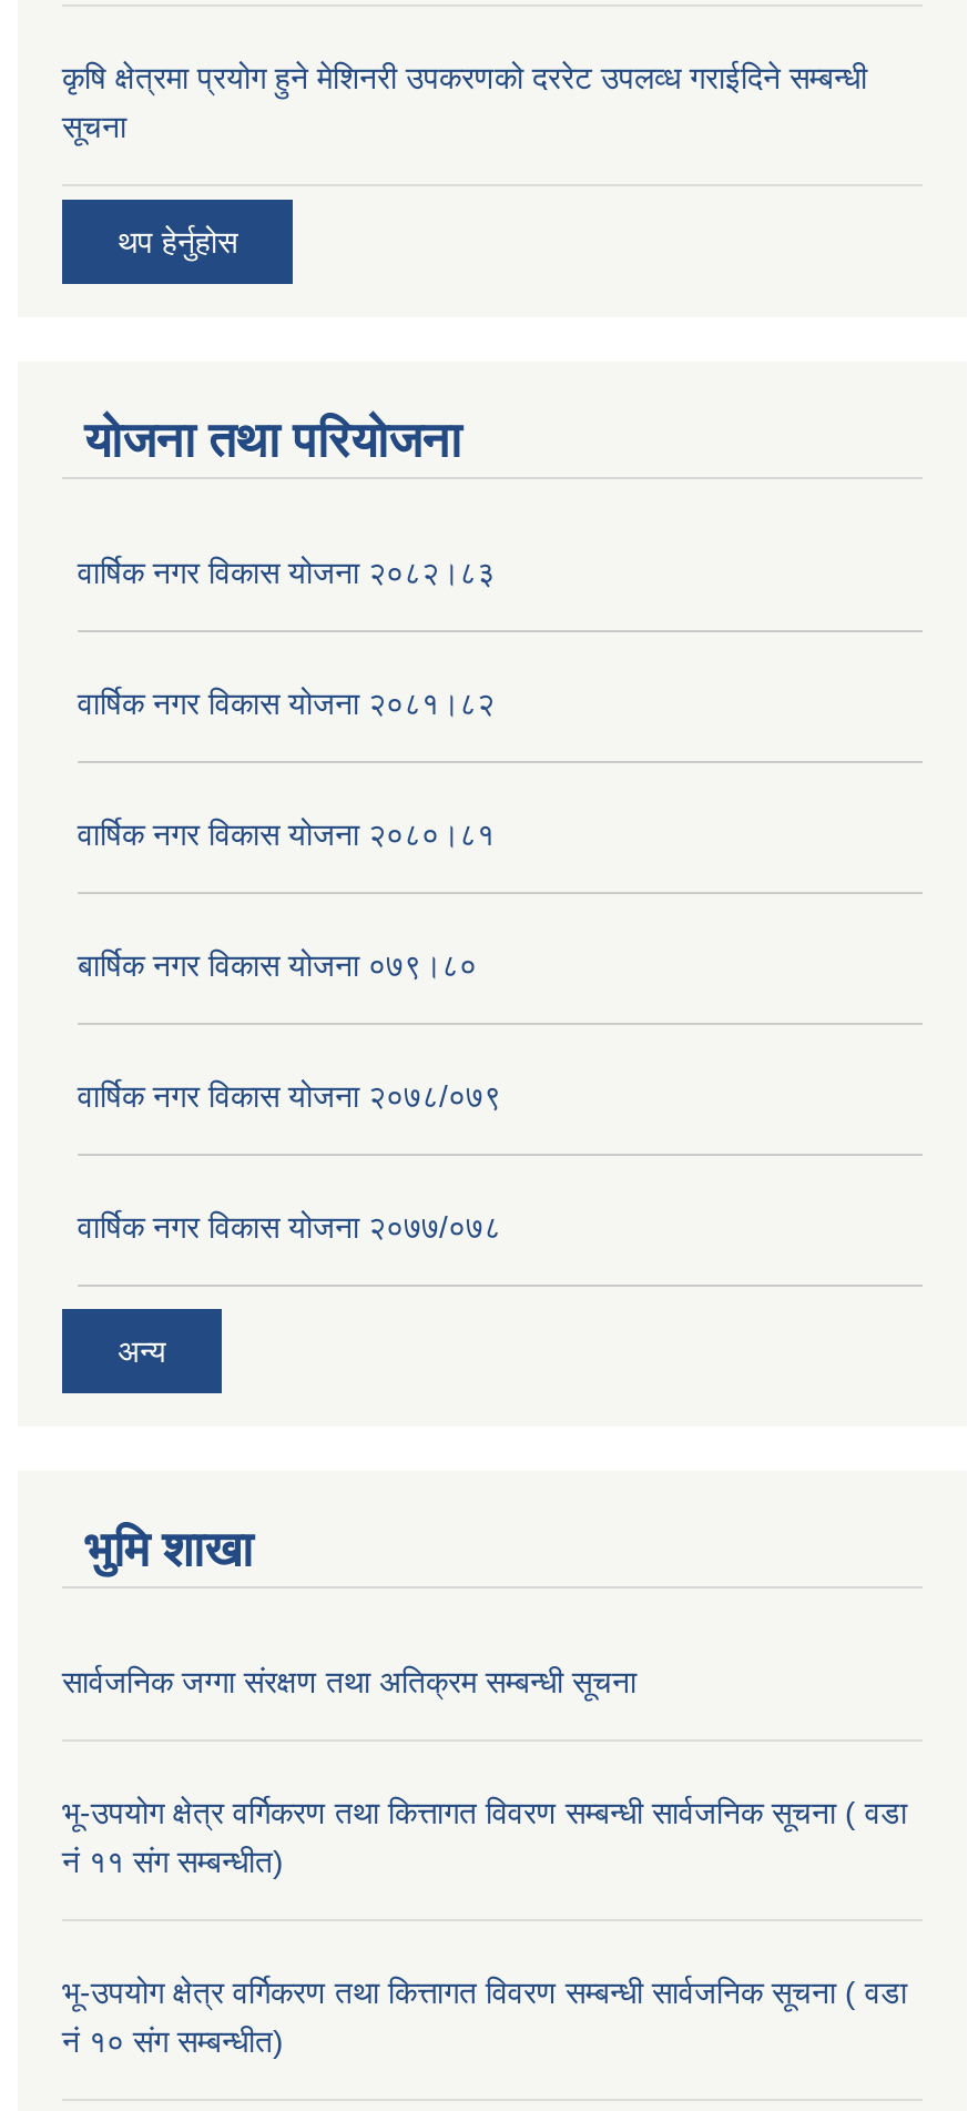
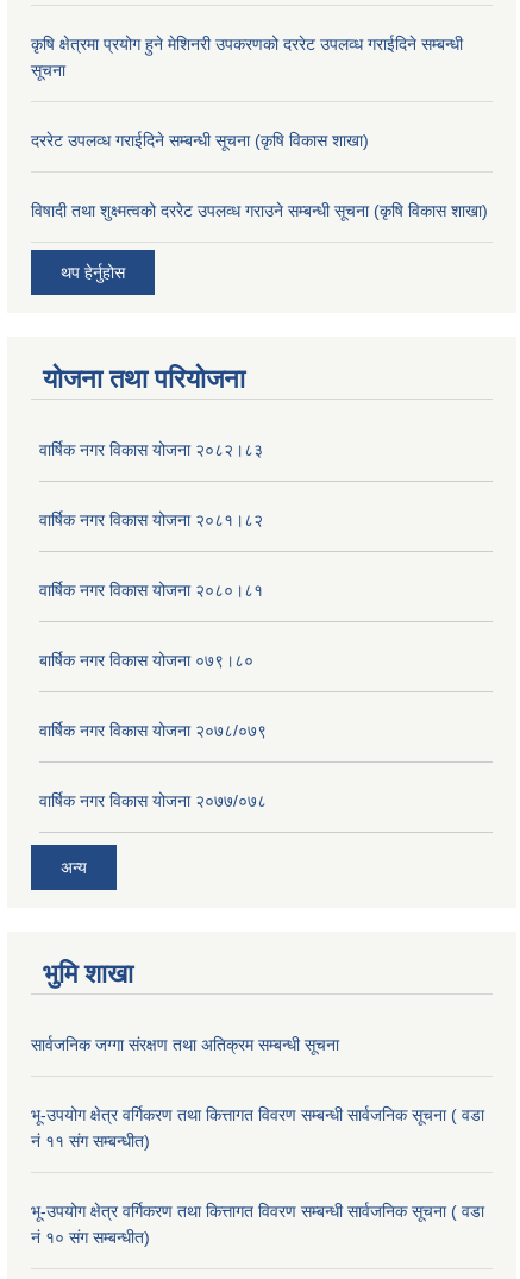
+ दररेट उपलव्ध गराईदिने सम्बन्धी सूचना (कृषि विकास शाखा)

+ विषादी तथा शुक्ष्मत्वको दररेट उपलव्ध गराउने सम्बन्धी सूचना (कृषि विकास शाखा)
